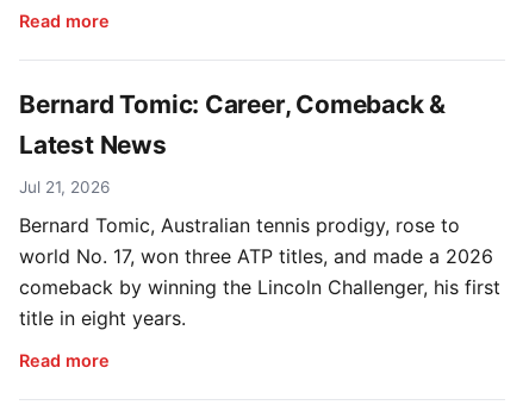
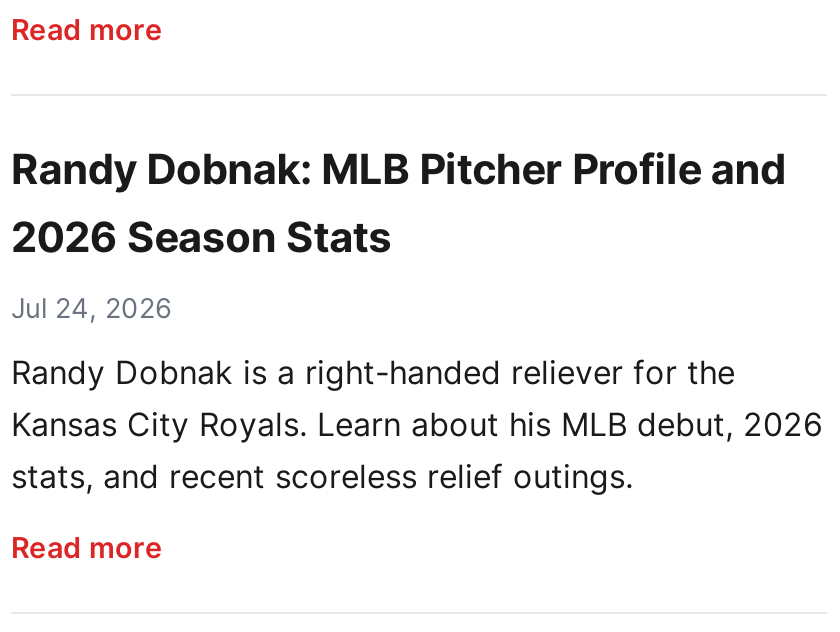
- Bernard Tomic: Career, Comeback &
- Latest News
+ Randy Dobnak: MLB Pitcher Profile and
+ 2026 Season Stats

- Jul 21, 2026
+ Jul 24, 2026

- Bernard Tomic, Australian tennis prodigy, rose to
- world No. 17, won three ATP titles, and made a 2026
- comeback by winning the Lincoln Challenger, his first
- title in eight years.
+ Randy Dobnak is a right-handed reliever for the
+ Kansas City Royals. Learn about his MLB debut, 2026
+ stats, and recent scoreless relief outings.
